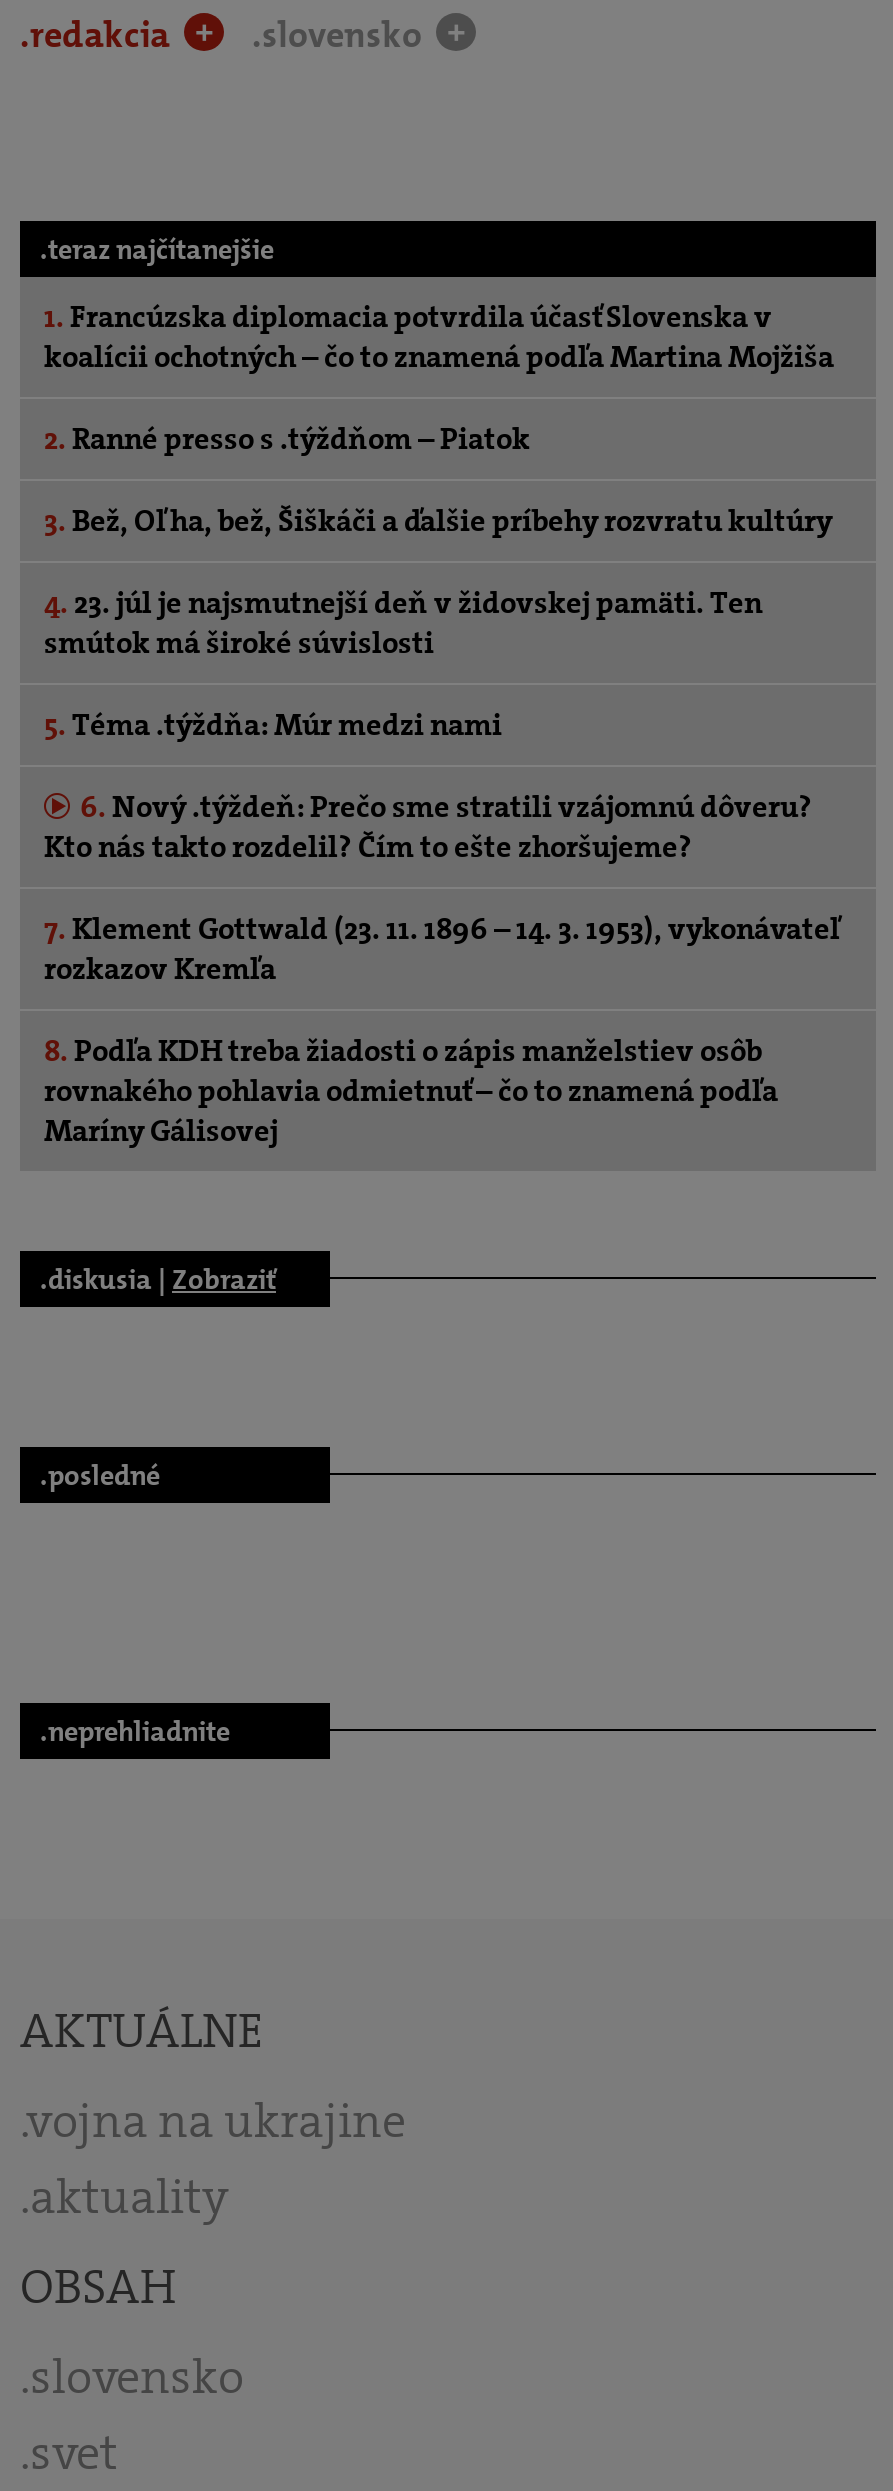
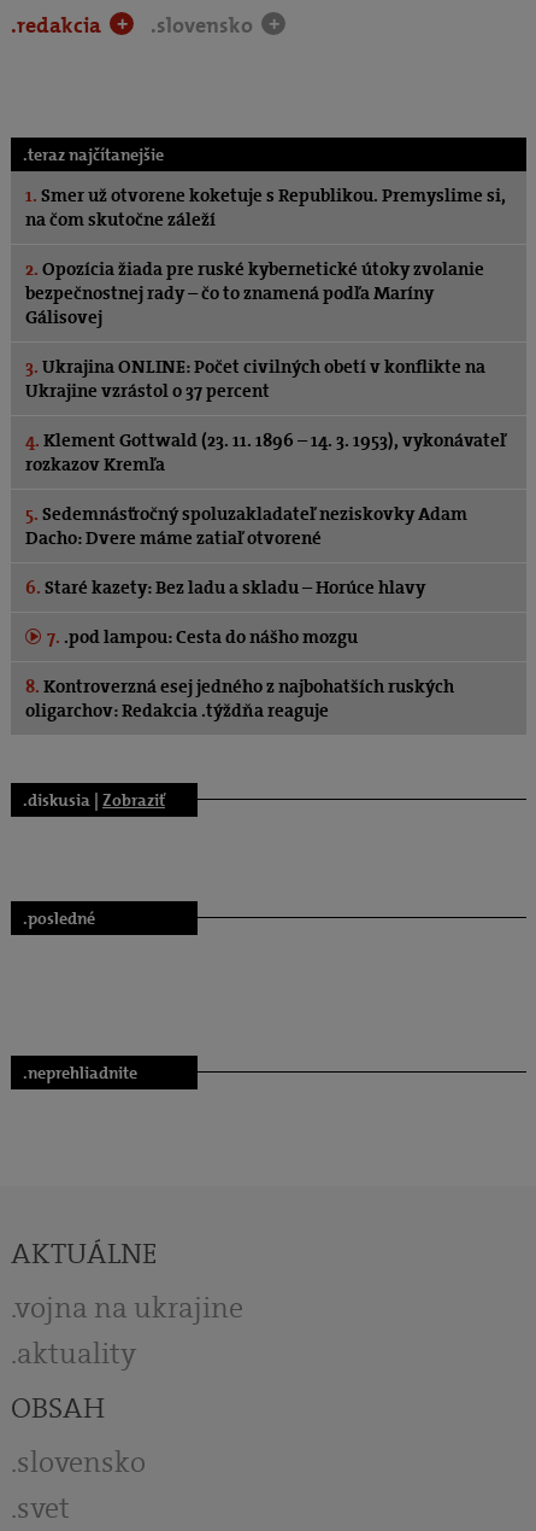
- 1. Francúzska diplomacia potvrdila účasť Slovenska v
- koalícii ochotných – čo to znamená podľa Martina Mojžiša
- 2. Ranné presso s .týždňom – Piatok
- 3. Bež, Oľha, bež, Šiškáči a ďalšie príbehy rozvratu kultúry
- 4. 23. júl je najsmutnejší deň v židovskej pamäti. Ten
- smútok má široké súvislosti
- 5. Téma .týždňa: Múr medzi nami
- 6. Nový .týždeň: Prečo sme stratili vzájomnú dôveru?
- Kto nás takto rozdelil? Čím to ešte zhoršujeme?
- 7. Klement Gottwald (23. 11. 1896 – 14. 3. 1953), vykonávateľ
+ 1. Smer už otvorene koketuje s Republikou. Premyslime si,
+ na čom skutočne záleží
+ 2. Opozícia žiada pre ruské kybernetické útoky zvolanie
+ bezpečnostnej rady – čo to znamená podľa Maríny
+ Gálisovej
+ 3. Ukrajina ONLINE: Počet civilných obetí v konflikte na
+ Ukrajine vzrástol o 37 percent
+ 4. Klement Gottwald (23. 11. 1896 – 14. 3. 1953), vykonávateľ

moved up: rozkazov Kremľa

- 8. Podľa KDH treba žiadosti o zápis manželstiev osôb
- rovnakého pohlavia odmietnuť – čo to znamená podľa
- Maríny Gálisovej
+ 5. Sedemnásťročný spoluzakladateľ neziskovky Adam
+ Dacho: Dvere máme zatiaľ otvorené
+ 6. Staré kazety: Bez ladu a skladu – Horúce hlavy
+ 7..pod lampou: Cesta do nášho mozgu
+ 8. Kontroverzná esej jedného z najbohatších ruských
+ oligarchov: Redakcia .týždňa reaguje
